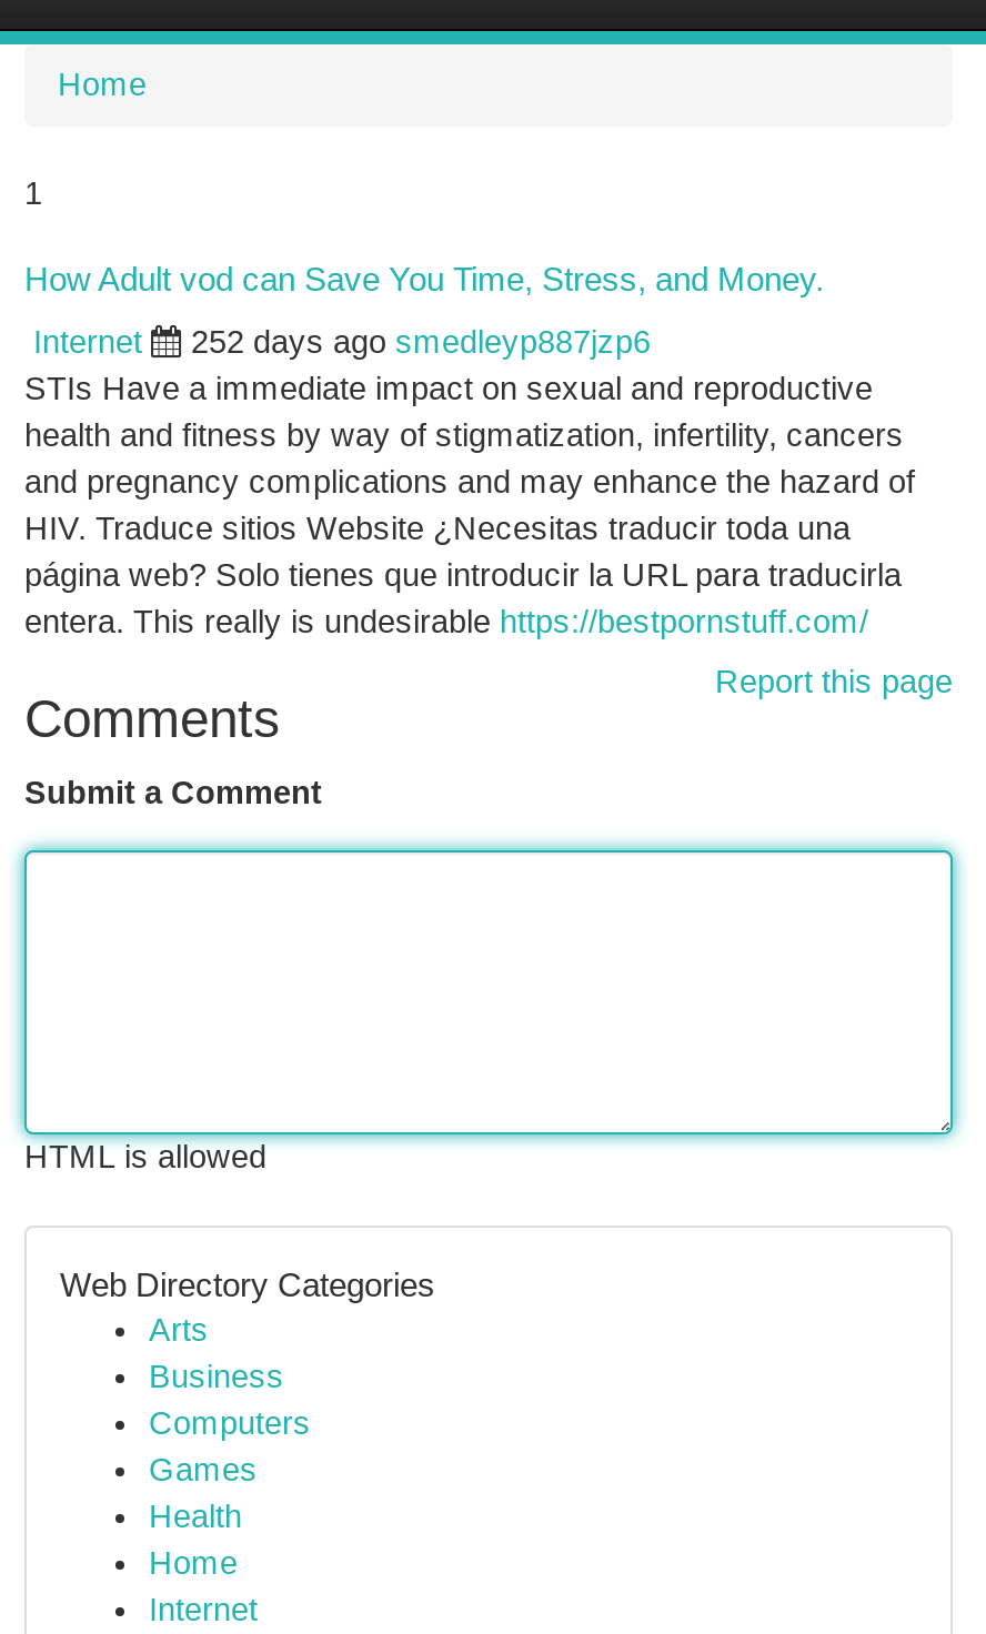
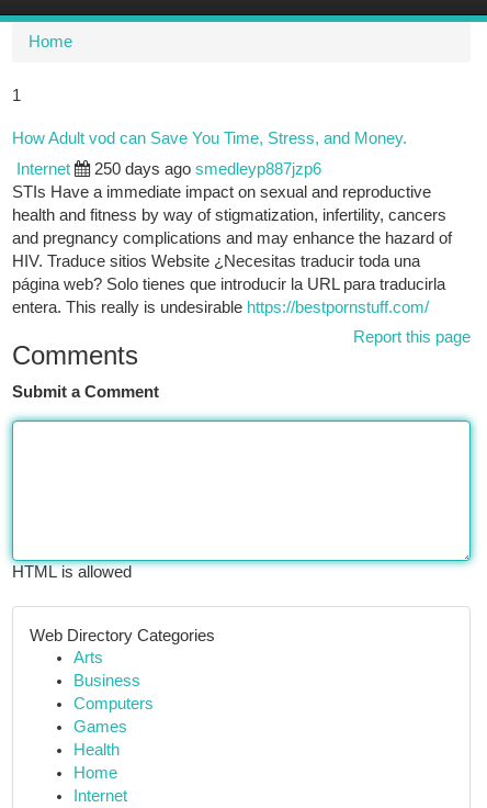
- 252 days ago smedleyp887jzp6
+ 250 days ago smedleyp887jzp6
